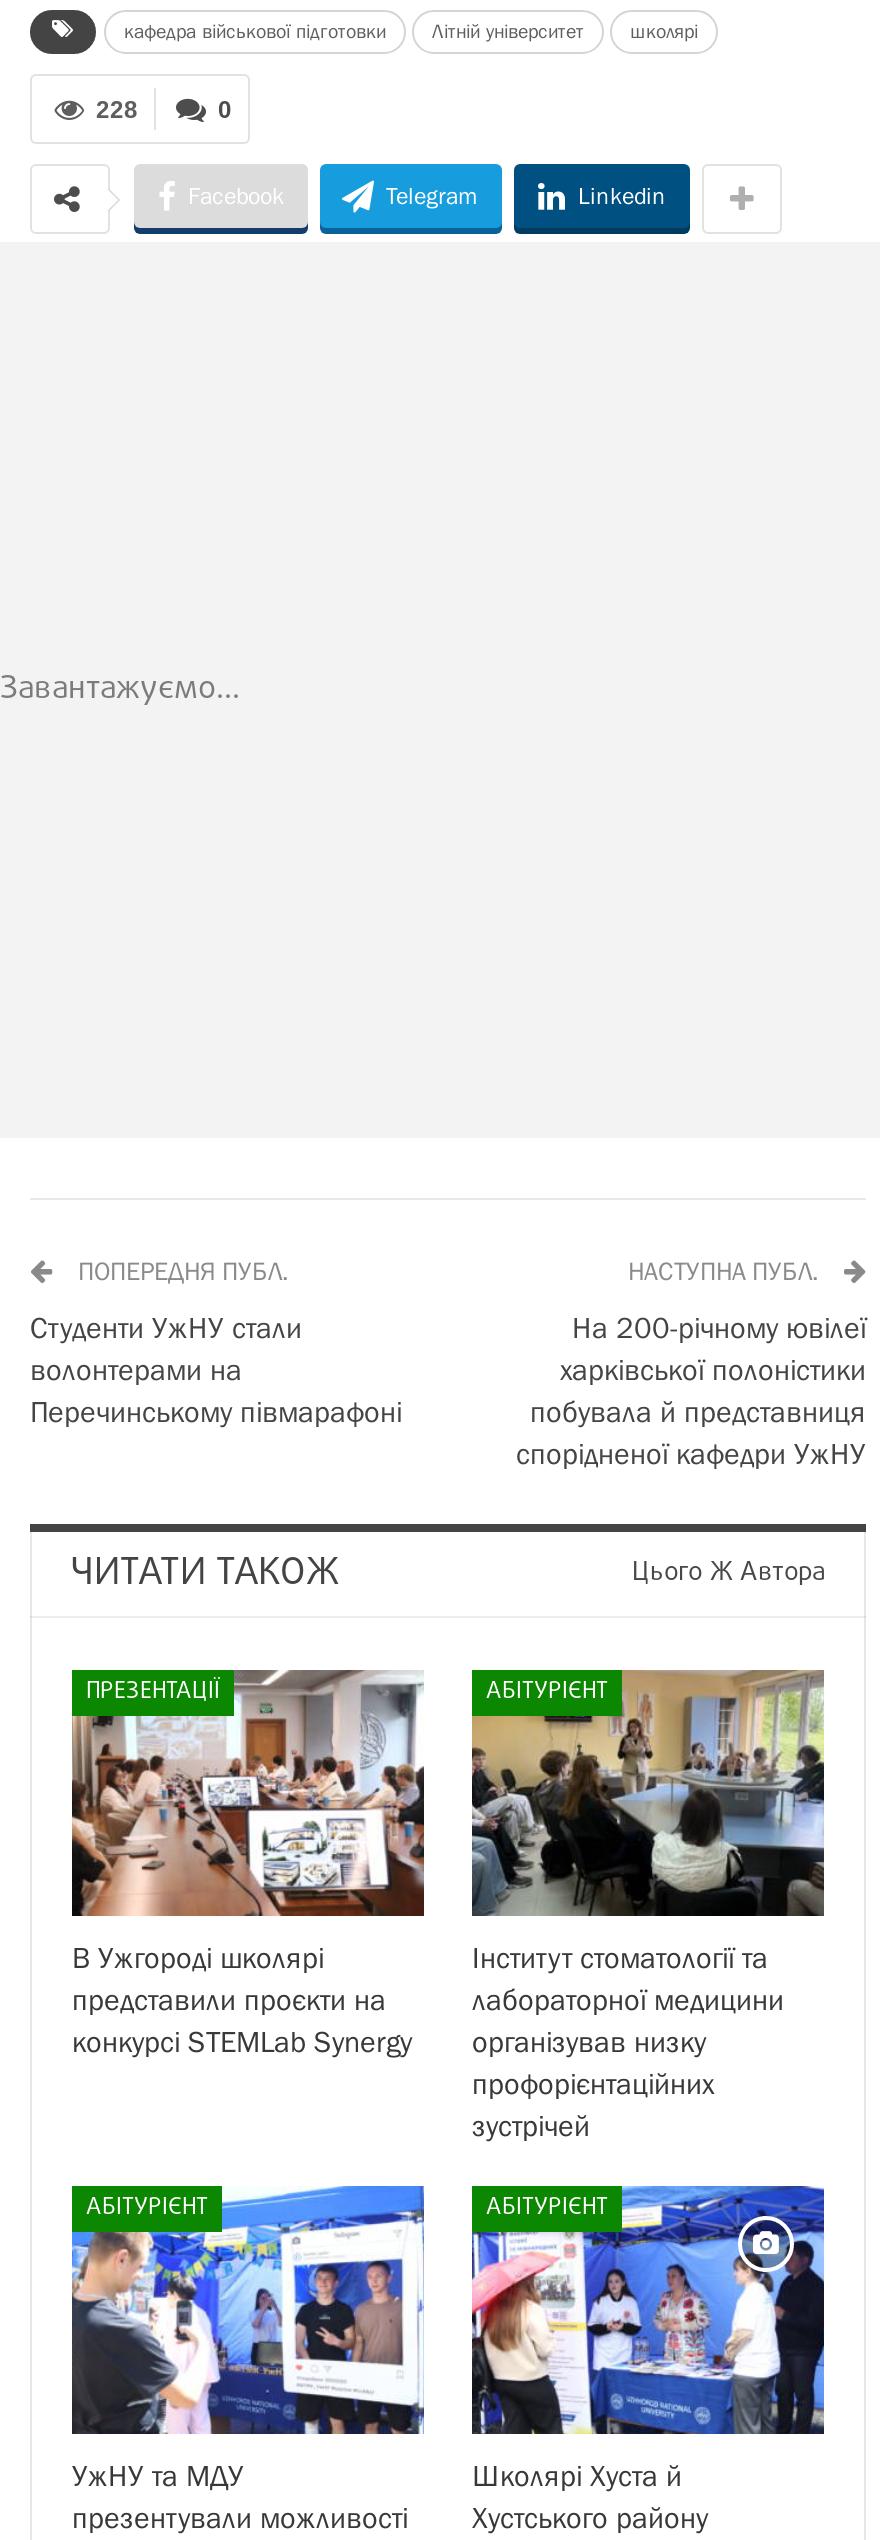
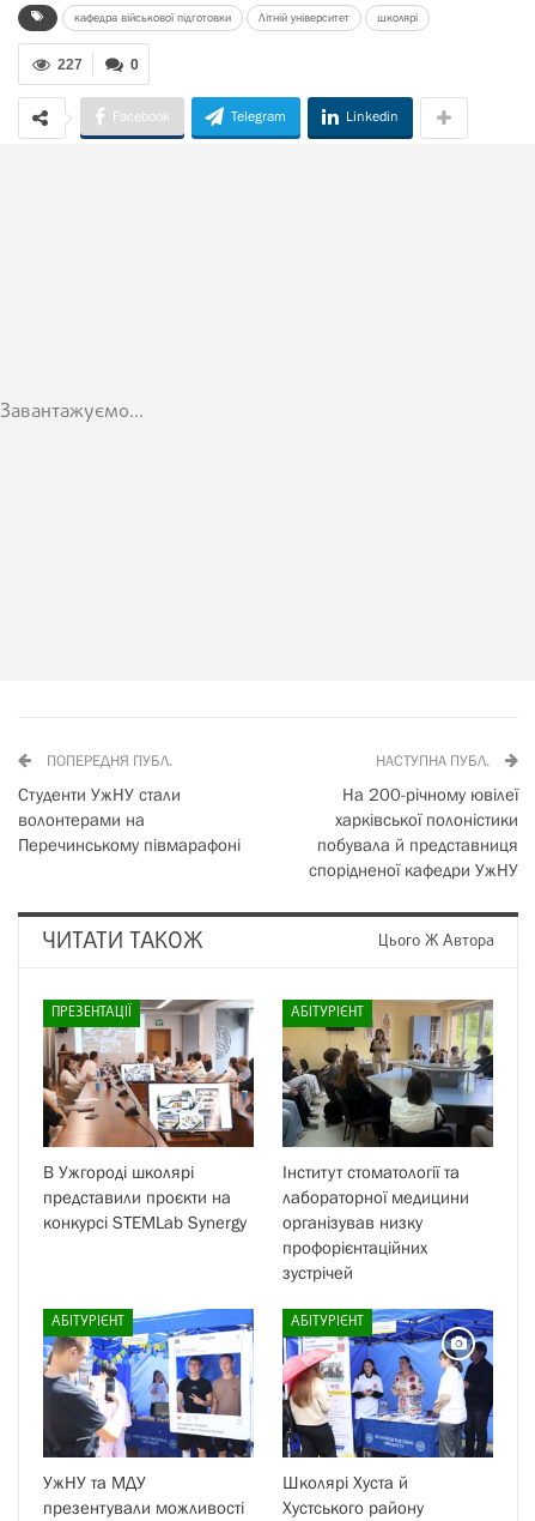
- 228
+ 227
